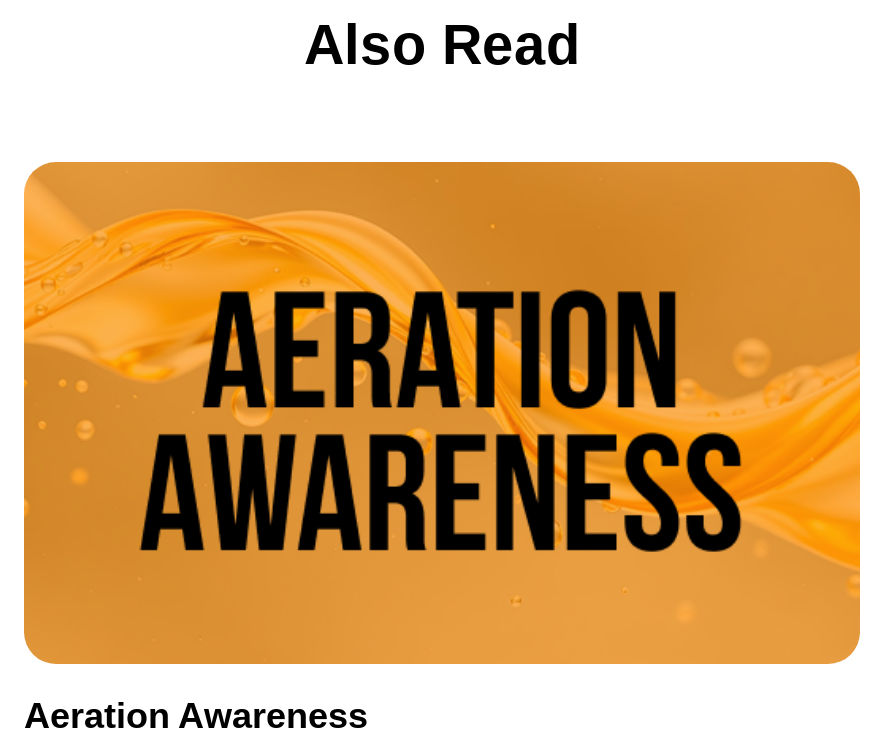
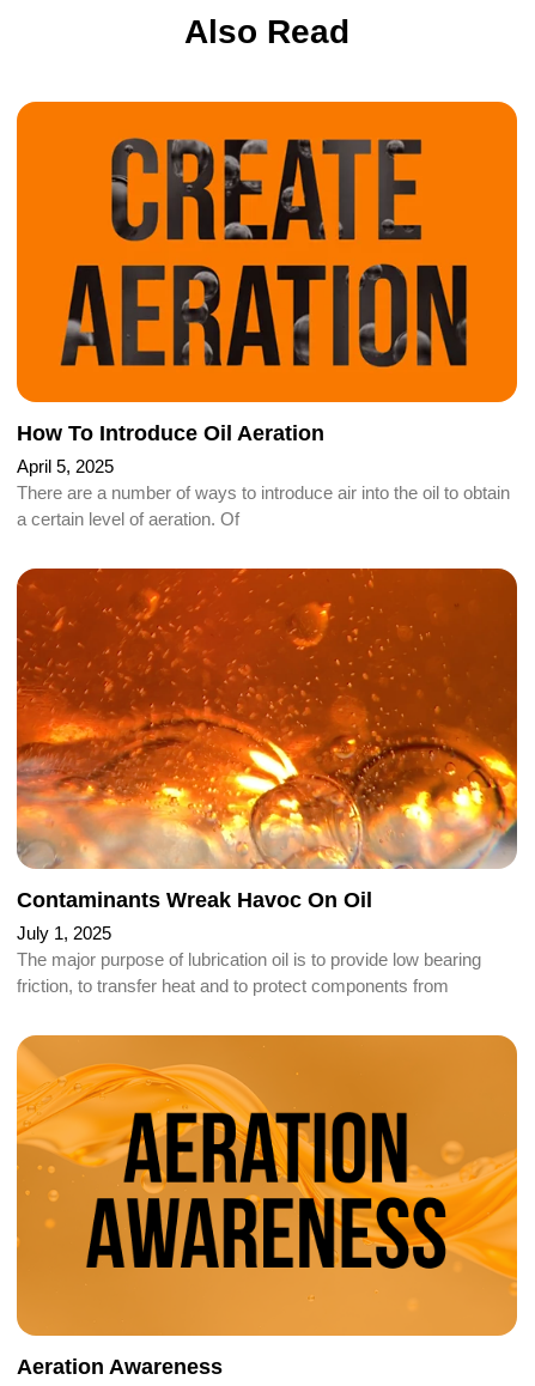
+ [image]
+ Contaminants Wreak Havoc On Oil
+ July 1, 2025
+ The major purpose of lubrication oil is to provide low bearing
+ friction, to transfer heat and to protect components from

+ [image]
+ How To Introduce Oil Aeration
+ April 5, 2025
+ There are a number of ways to introduce air into the oil to obtain
+ a certain level of aeration. Of
